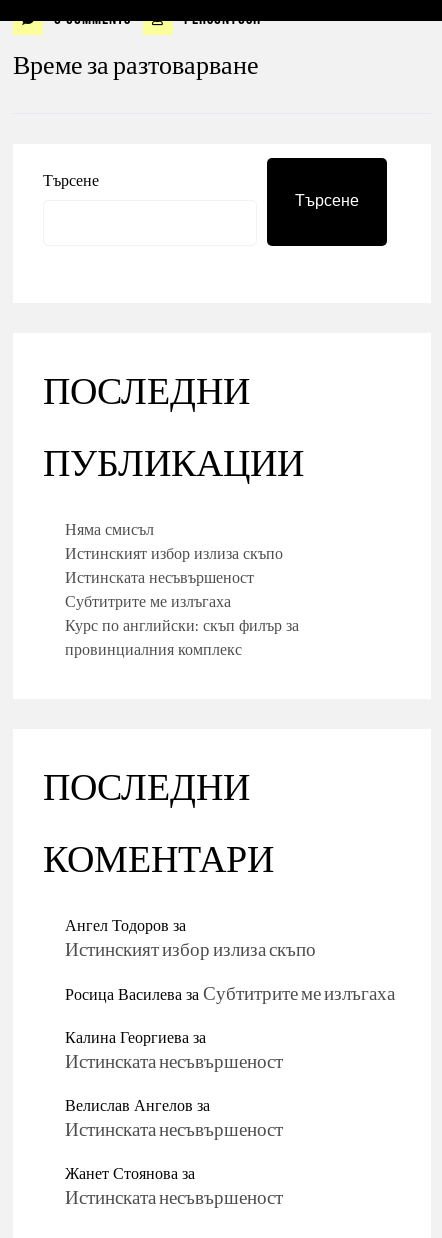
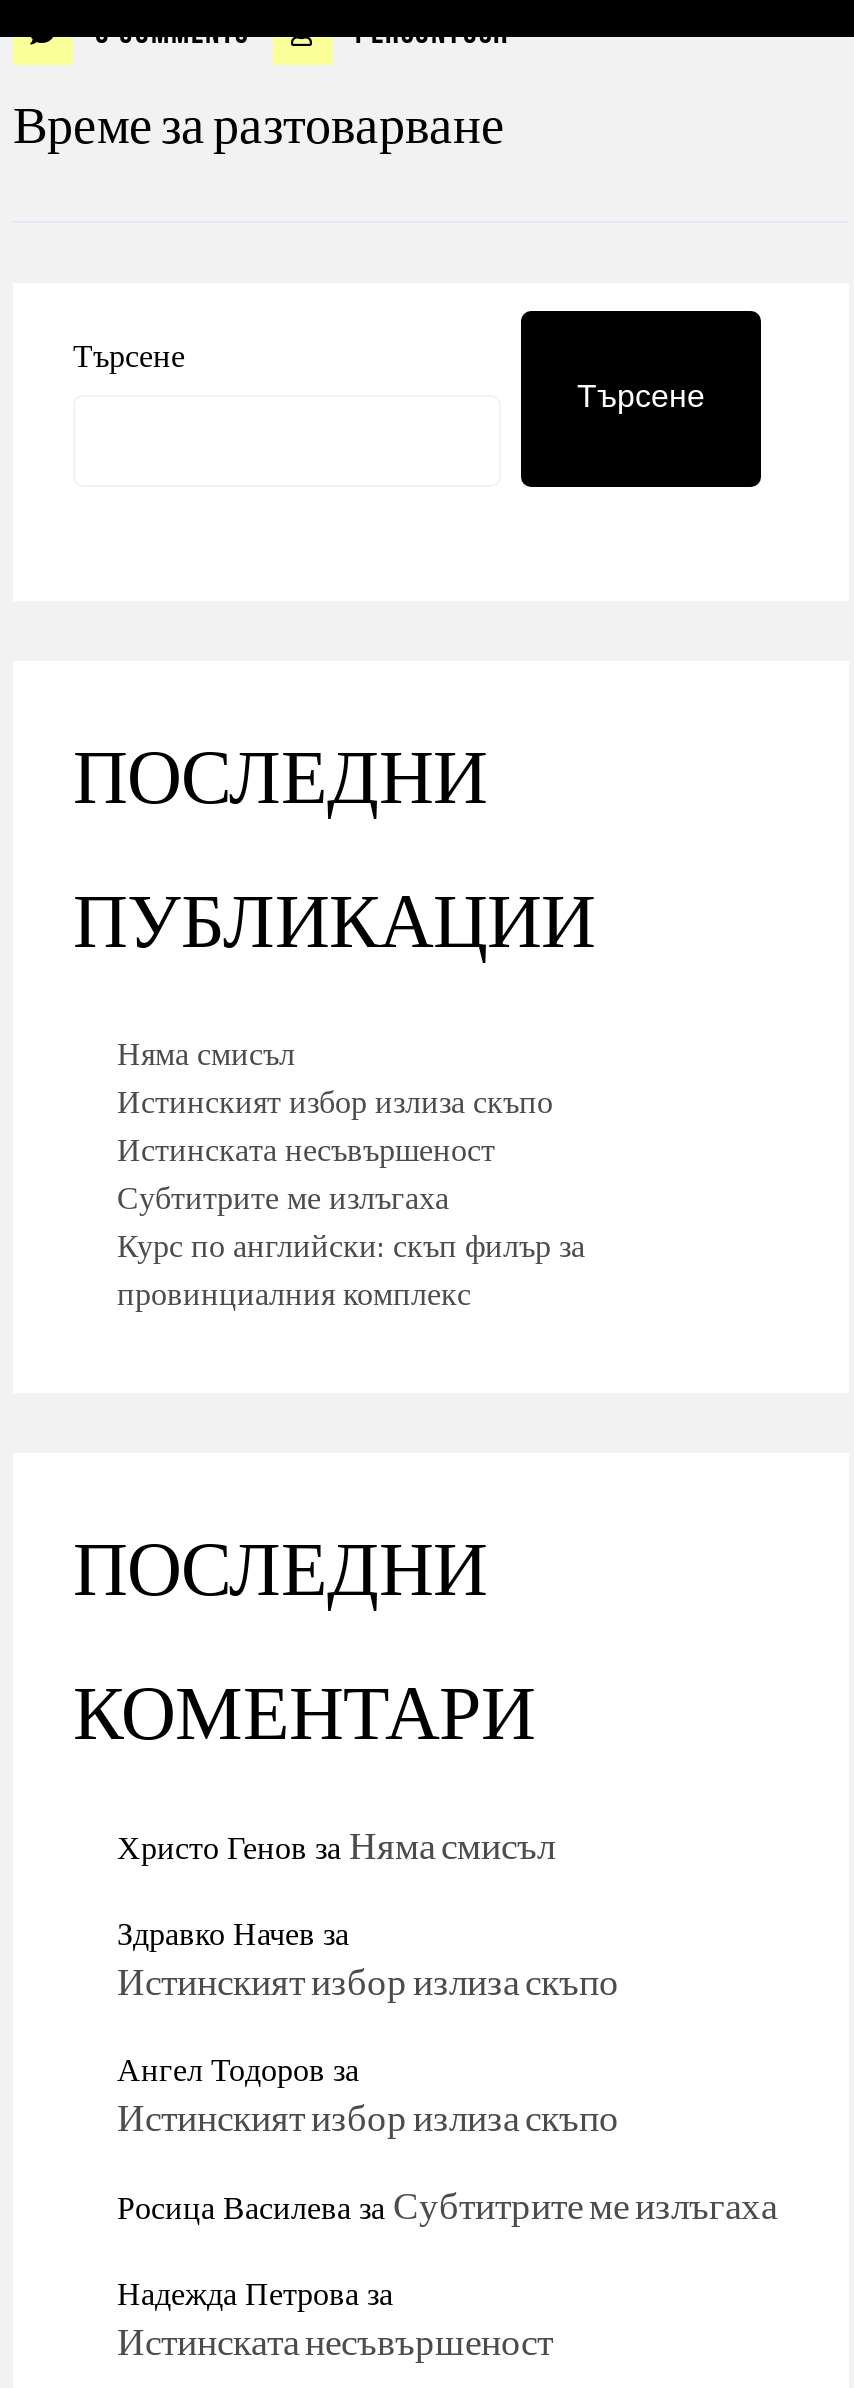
+ Христо Генов заНяма смисъл
+ Здравко Начев за
+ Истинският избор излиза скъпо

moved down: Ангел Тодоров за | Истинският избор излиза скъпо | Росица ВасилевазаСубтитрите ме излъгаха

- Калина Георгиеваза
- Истинската несъвършеност
- Велислав Ангелов за
- Истинската несъвършеност
- Жанет Стояноваза
+ Надежда Петроваза
